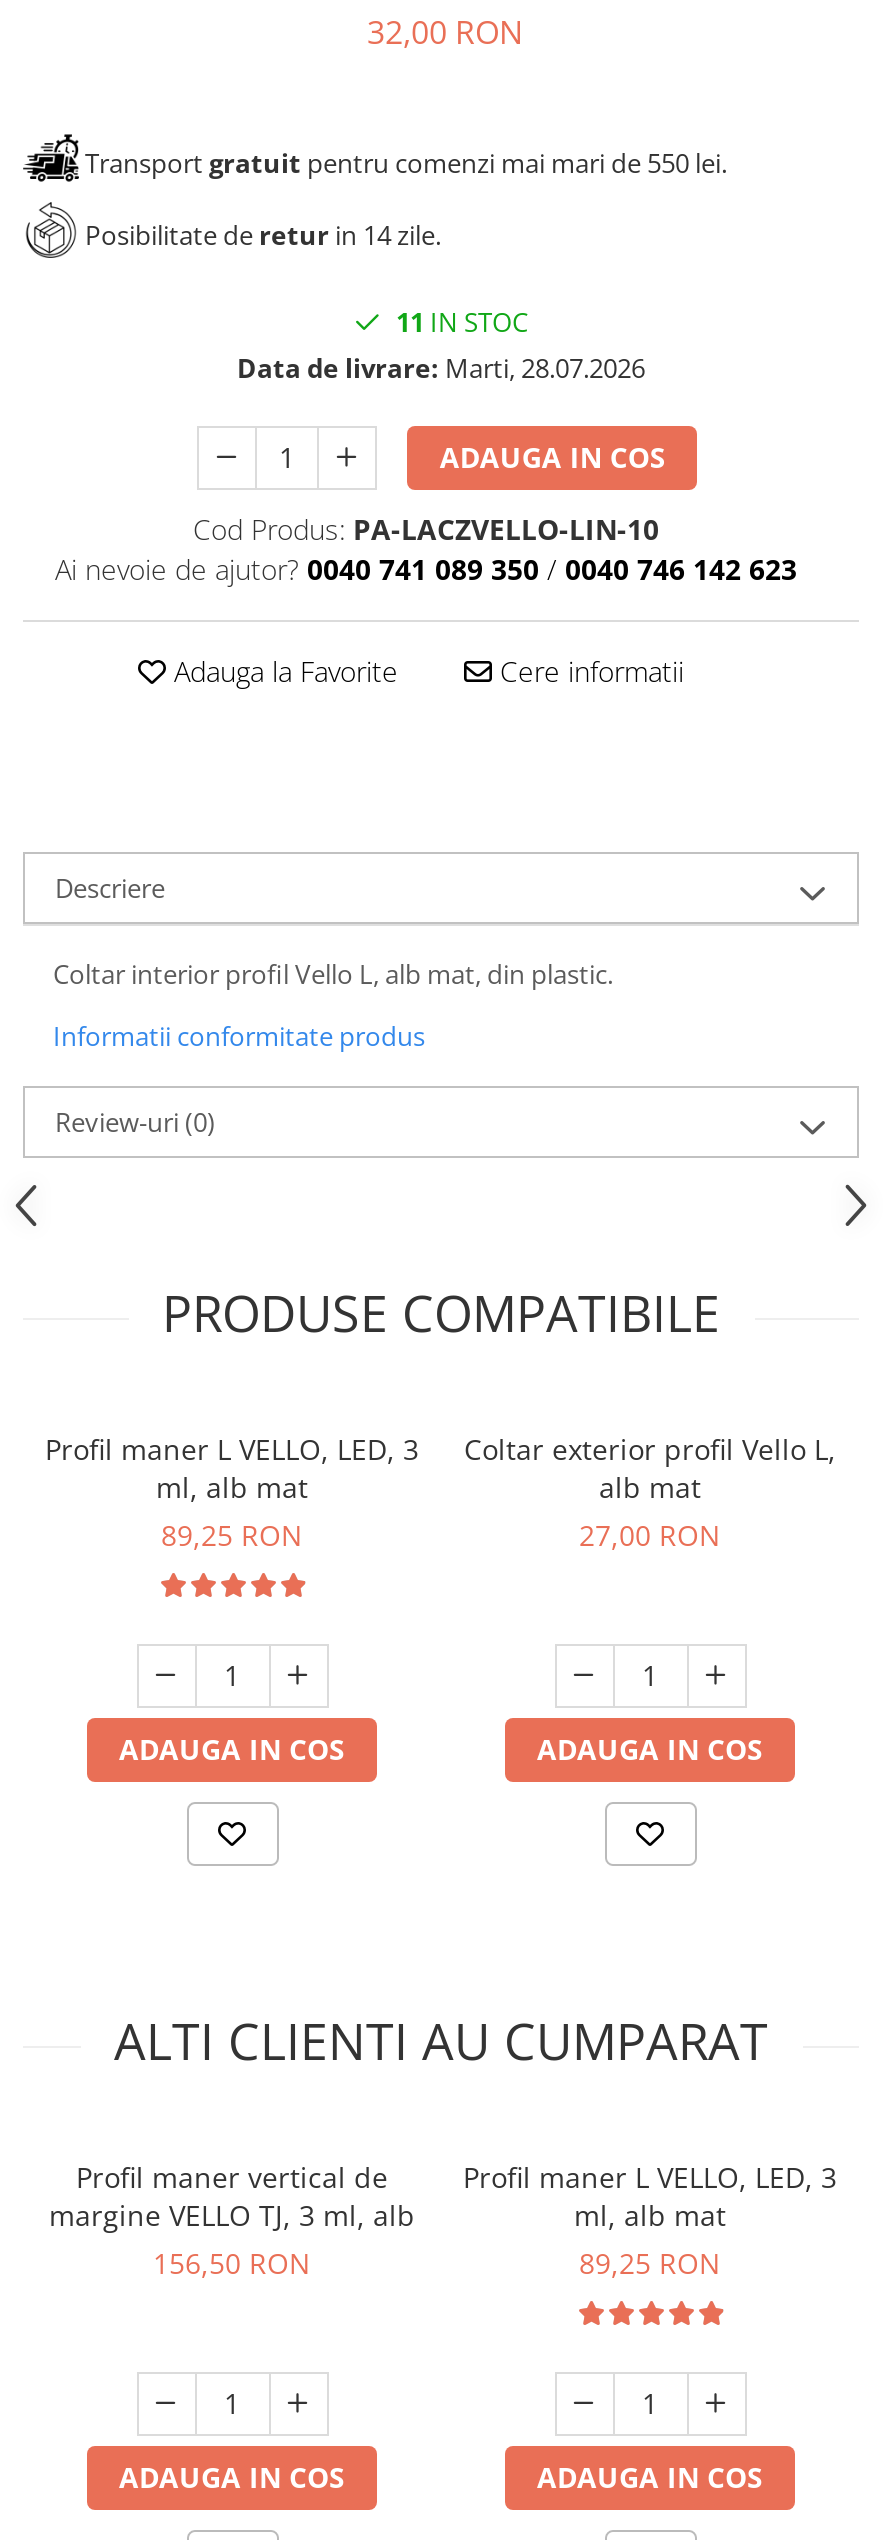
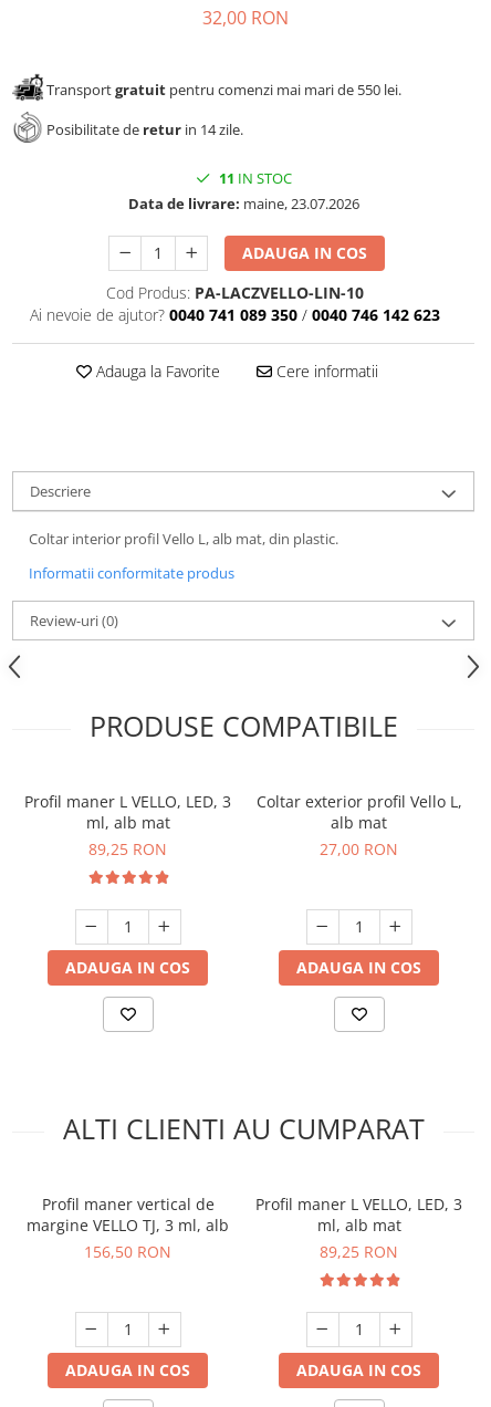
- Data de livrare: Marti, 28.07.2026
+ Data de livrare: maine, 23.07.2026
